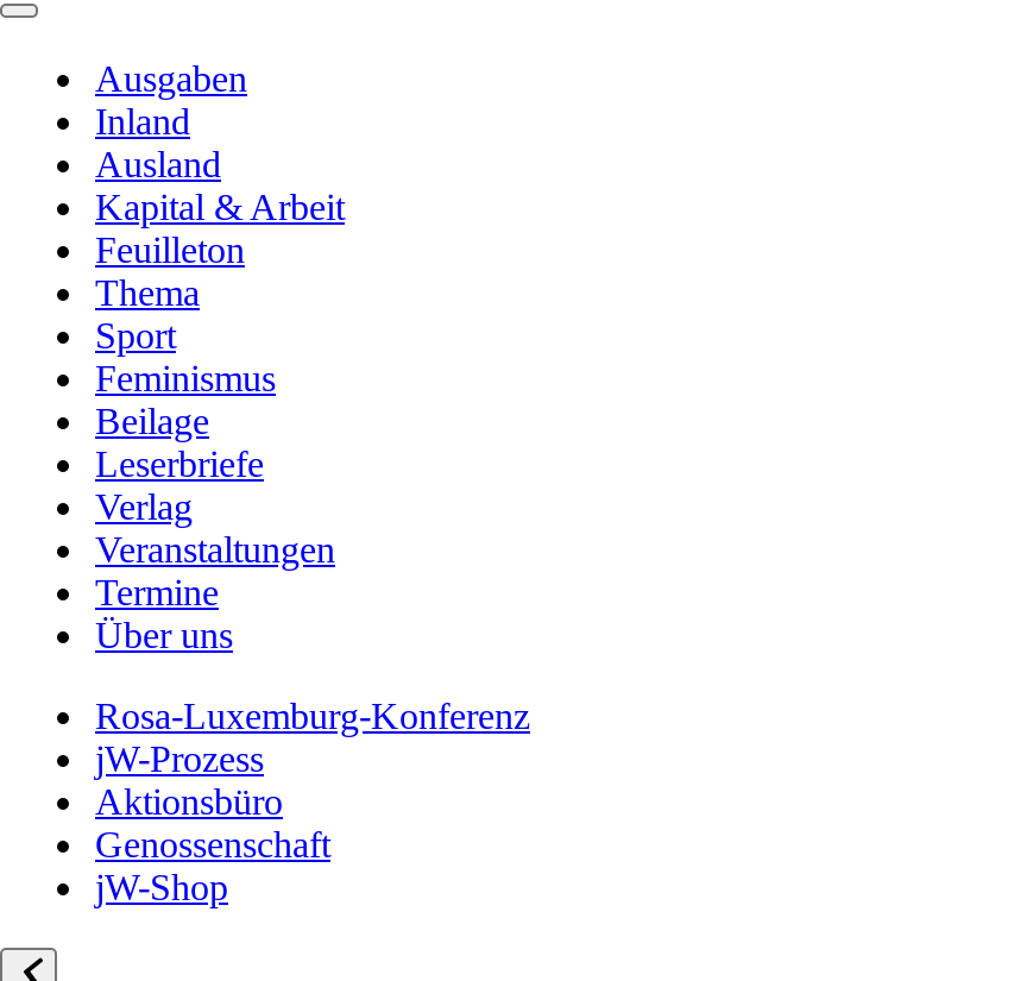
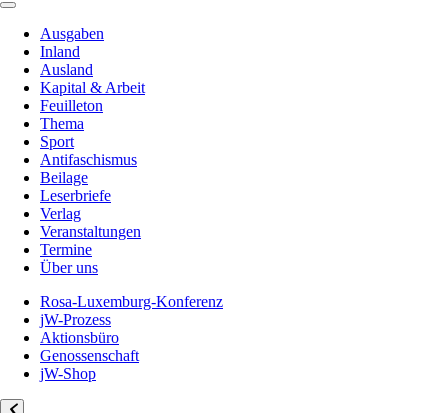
- Feminismus
+ Antifaschismus
